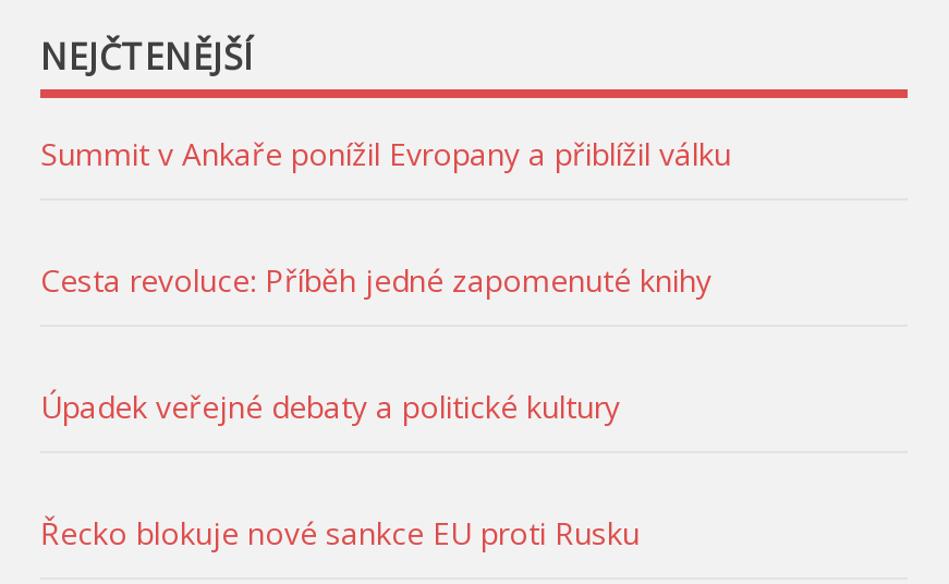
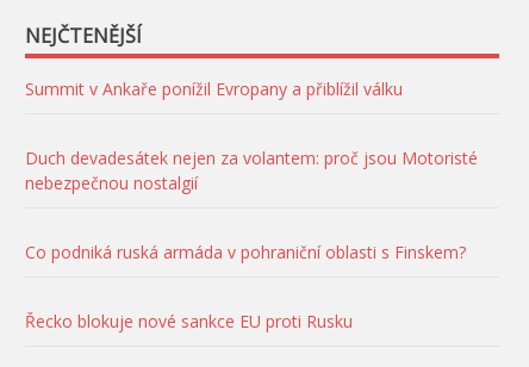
- Cesta revoluce: Příběh jedné zapomenuté knihy
+ Duch devadesátek nejen za volantem: proč jsou Motoristé
+ nebezpečnou nostalgií

- Úpadek veřejné debaty a politické kultury
+ Co podniká ruská armáda v pohraniční oblasti s Finskem?
